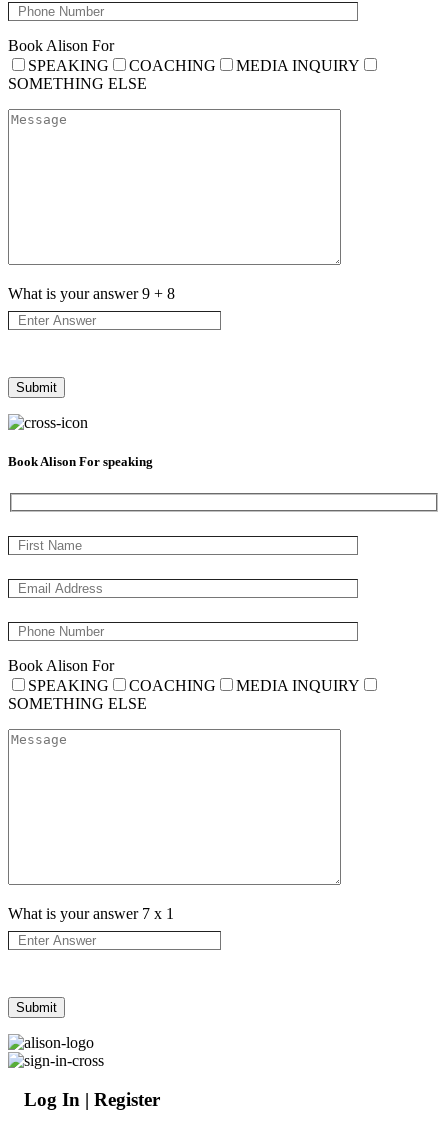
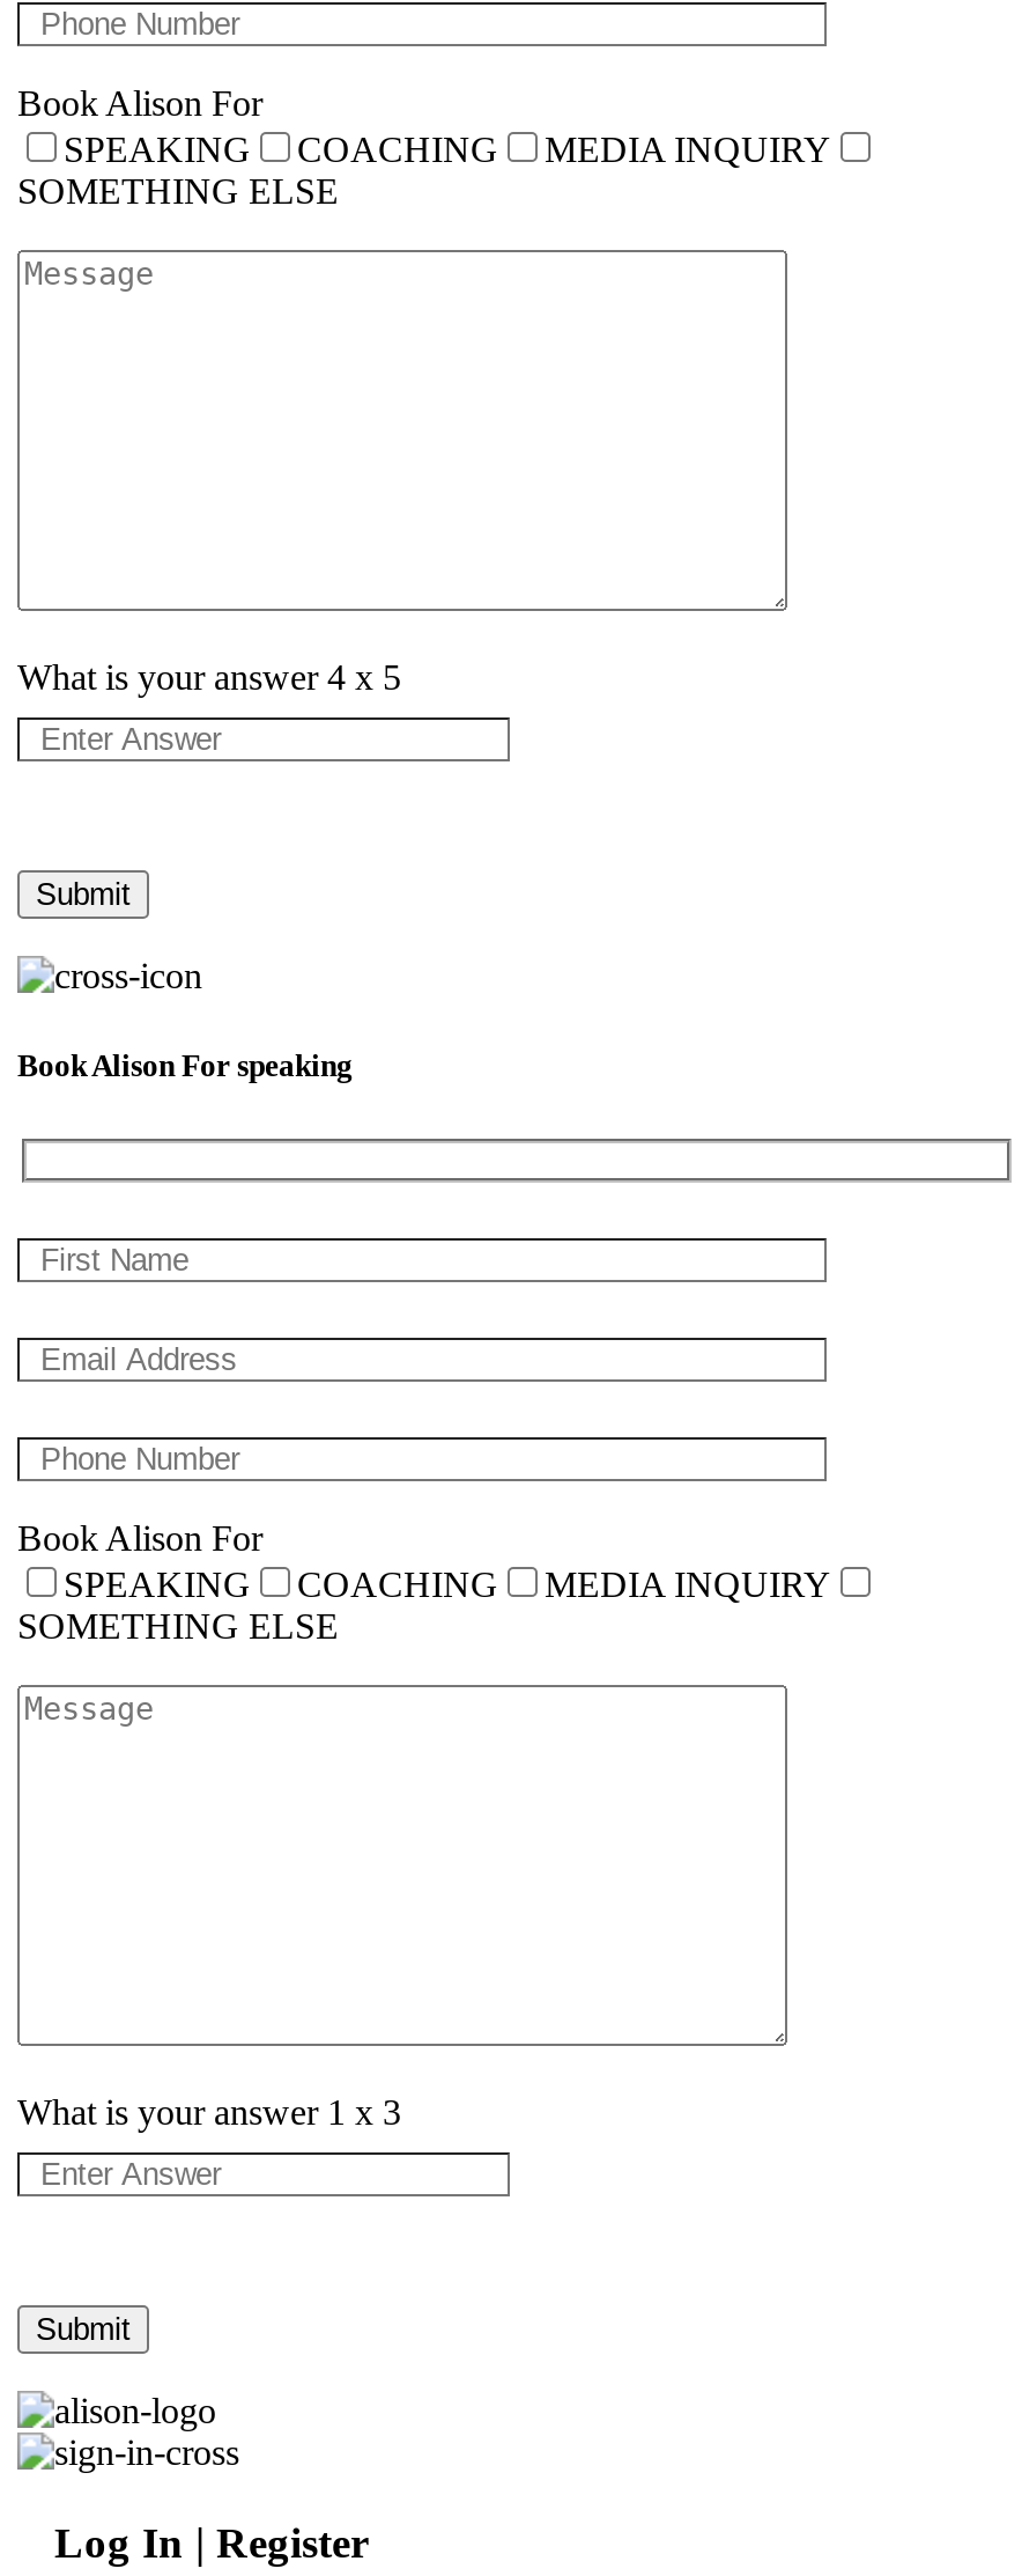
- What is your answer 9 + 8
+ What is your answer 4 x 5

- What is your answer 7 x 1
+ What is your answer 1 x 3
